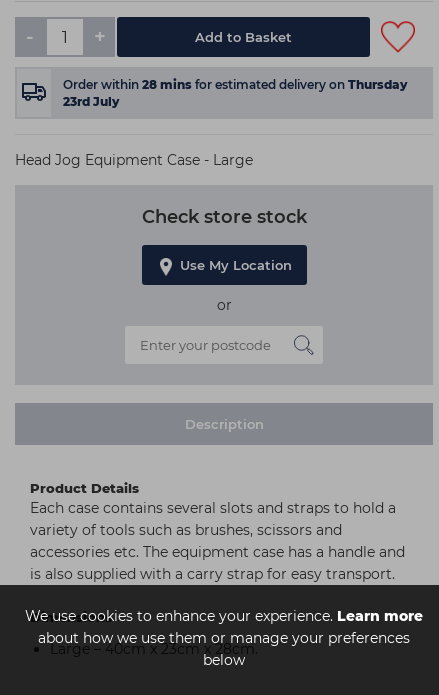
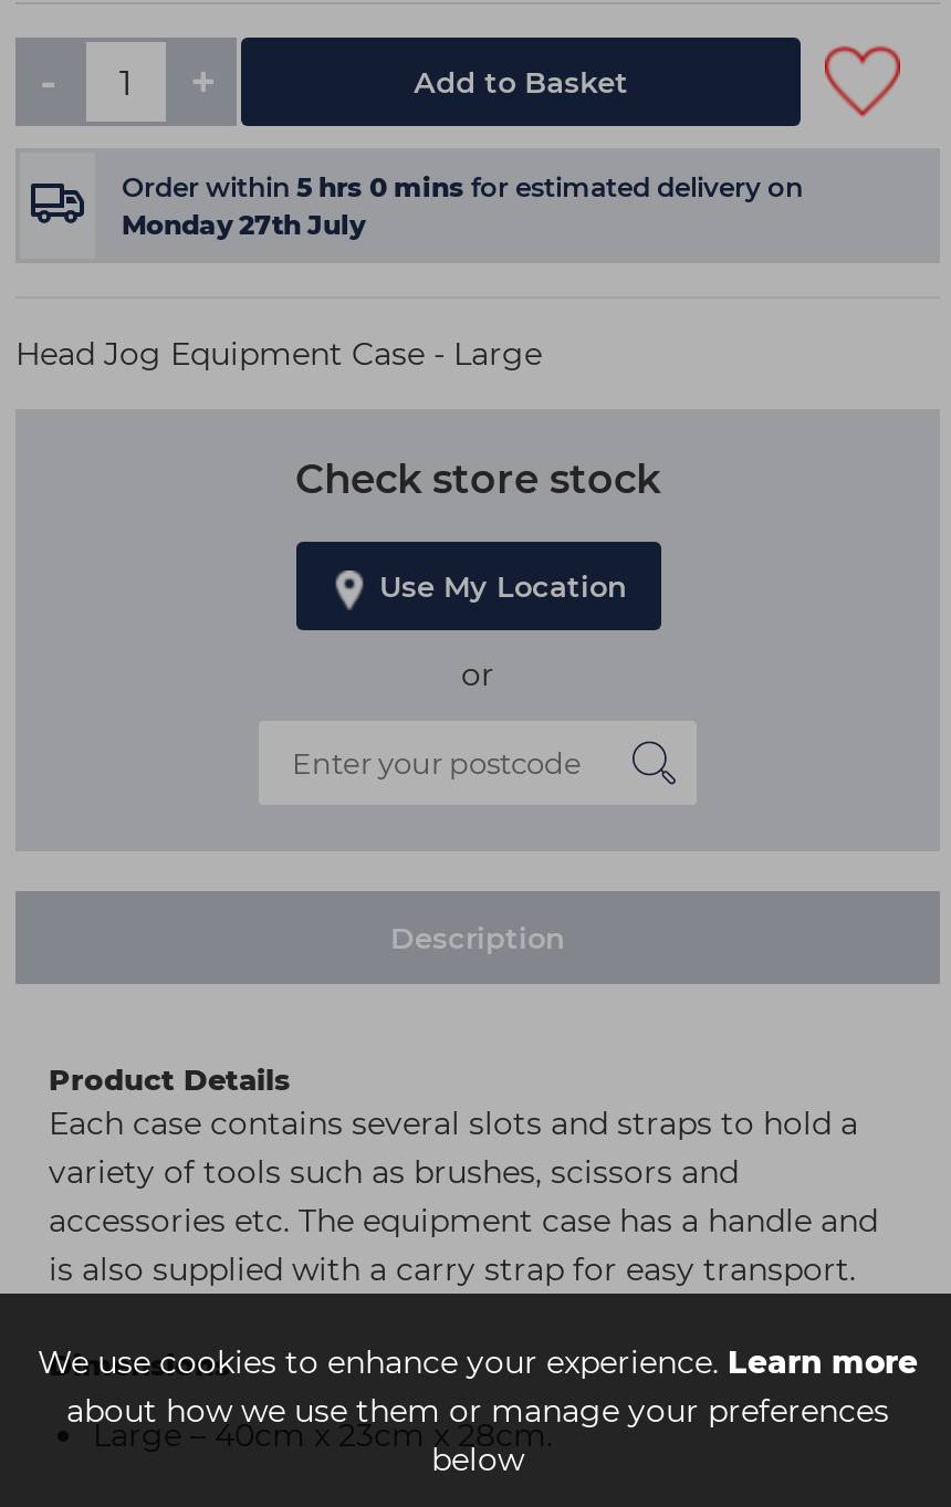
- Order within 28 mins for estimated delivery on Thursday
- 23rd July
+ Order within 5 hrs 0 mins for estimated delivery on
+ Monday 27th July
